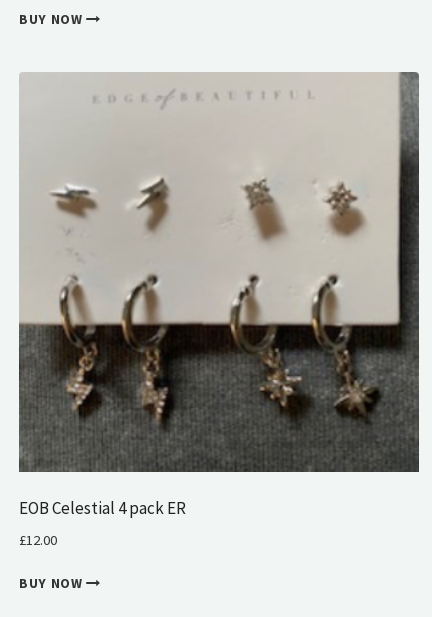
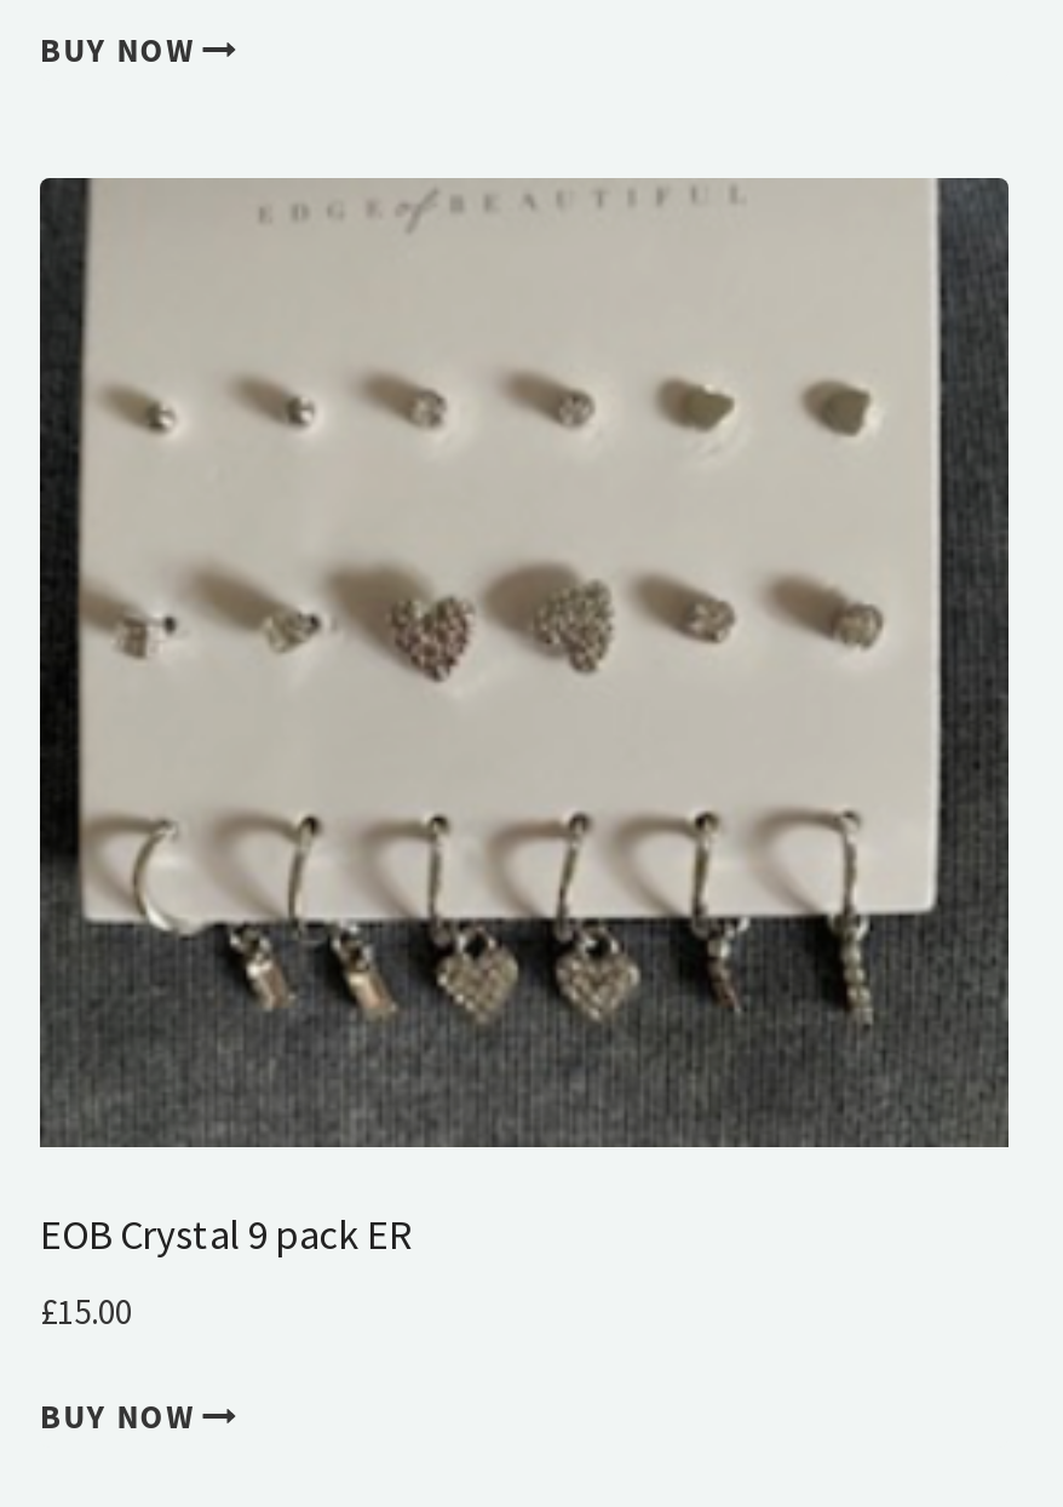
- [image]
- EOB Celestial 4 pack ER
+ [image]
+ EOB Crystal 9 pack ER

- £12.00
+ £15.00
